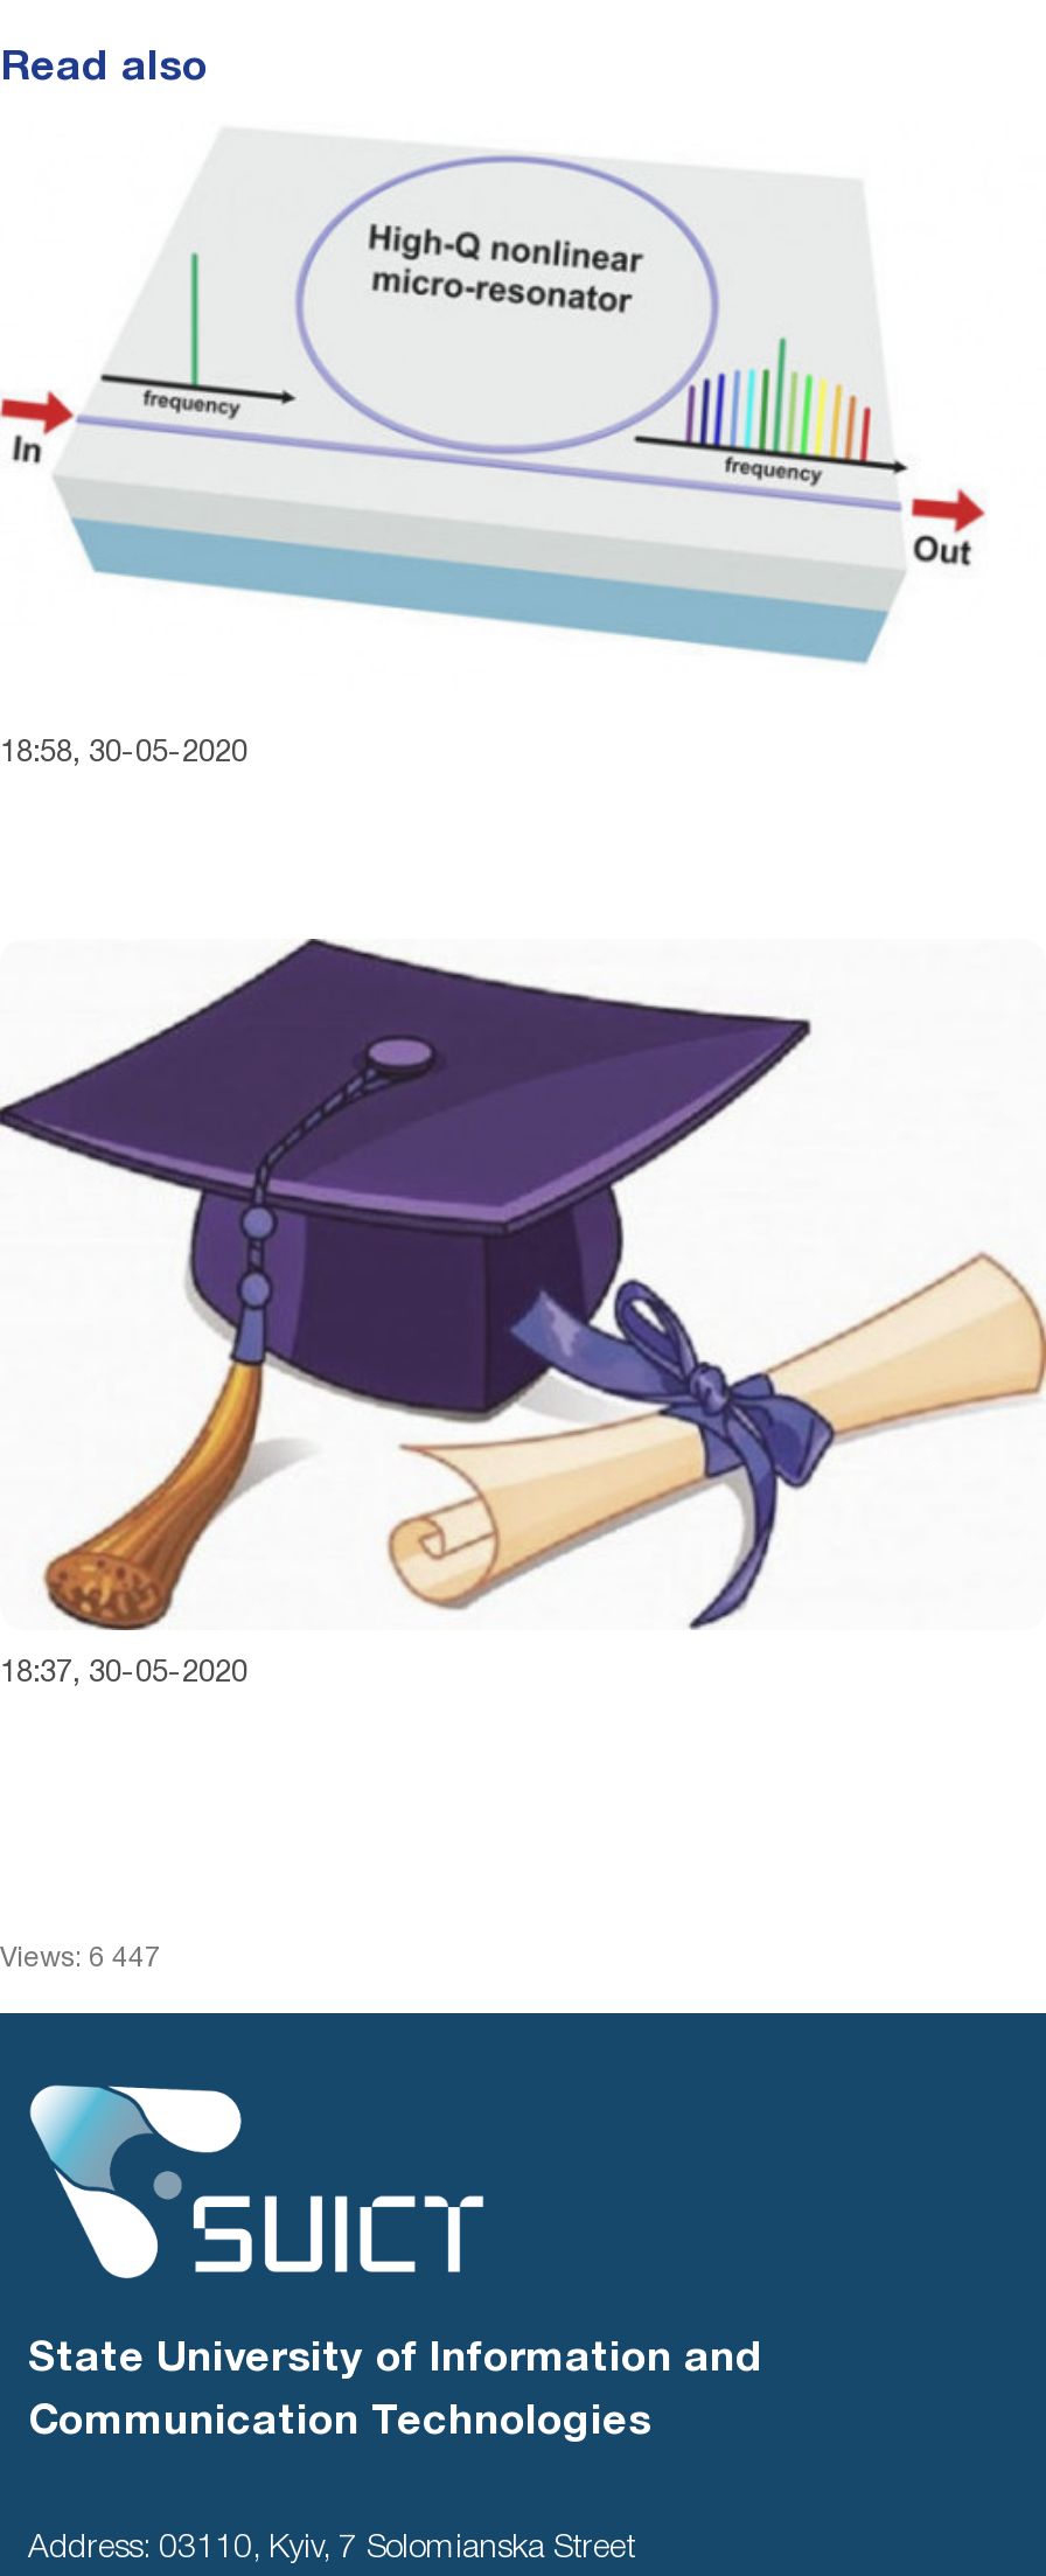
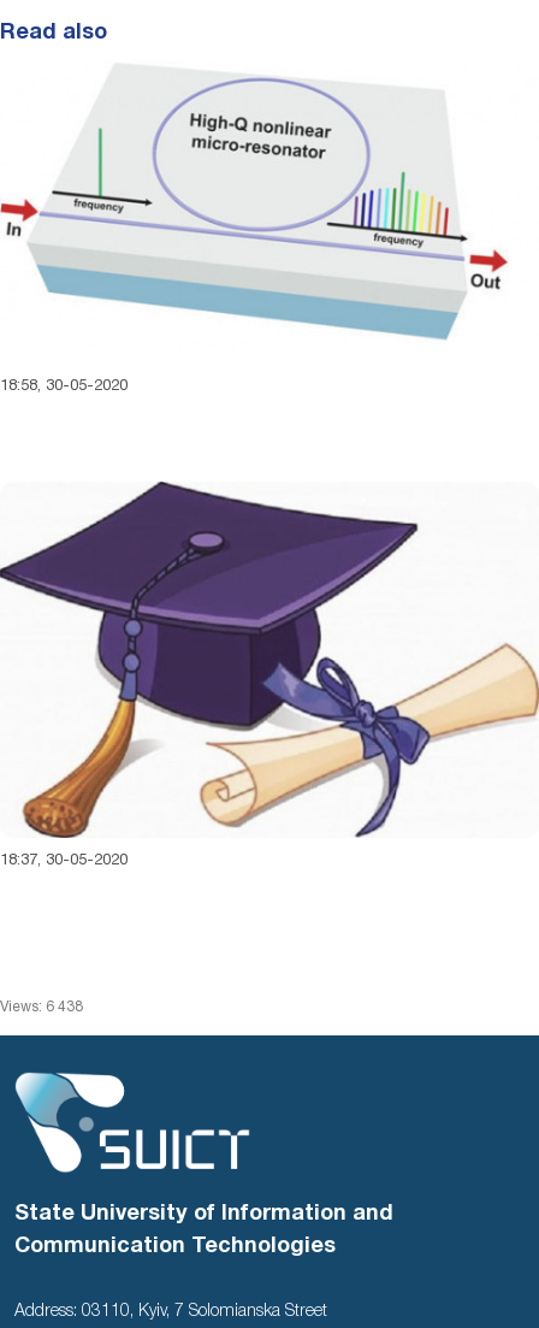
- Views: 6 447
+ Views: 6 438
